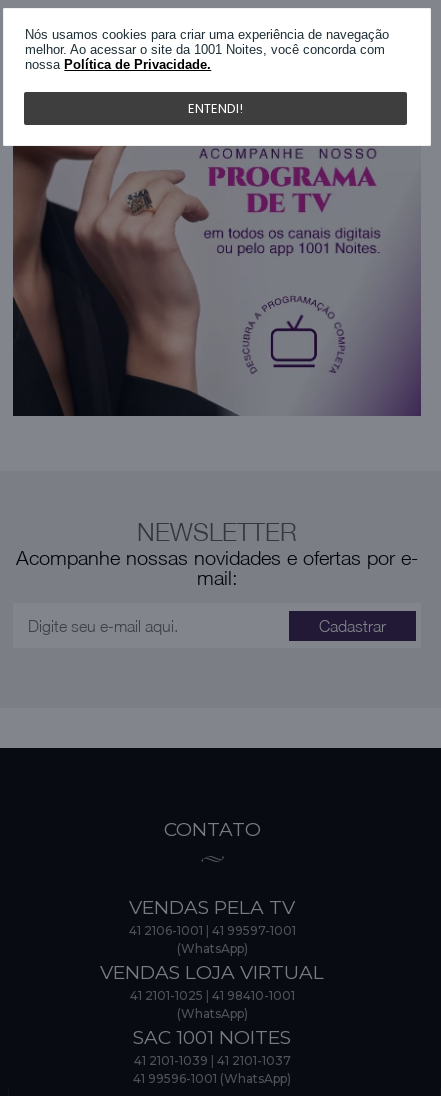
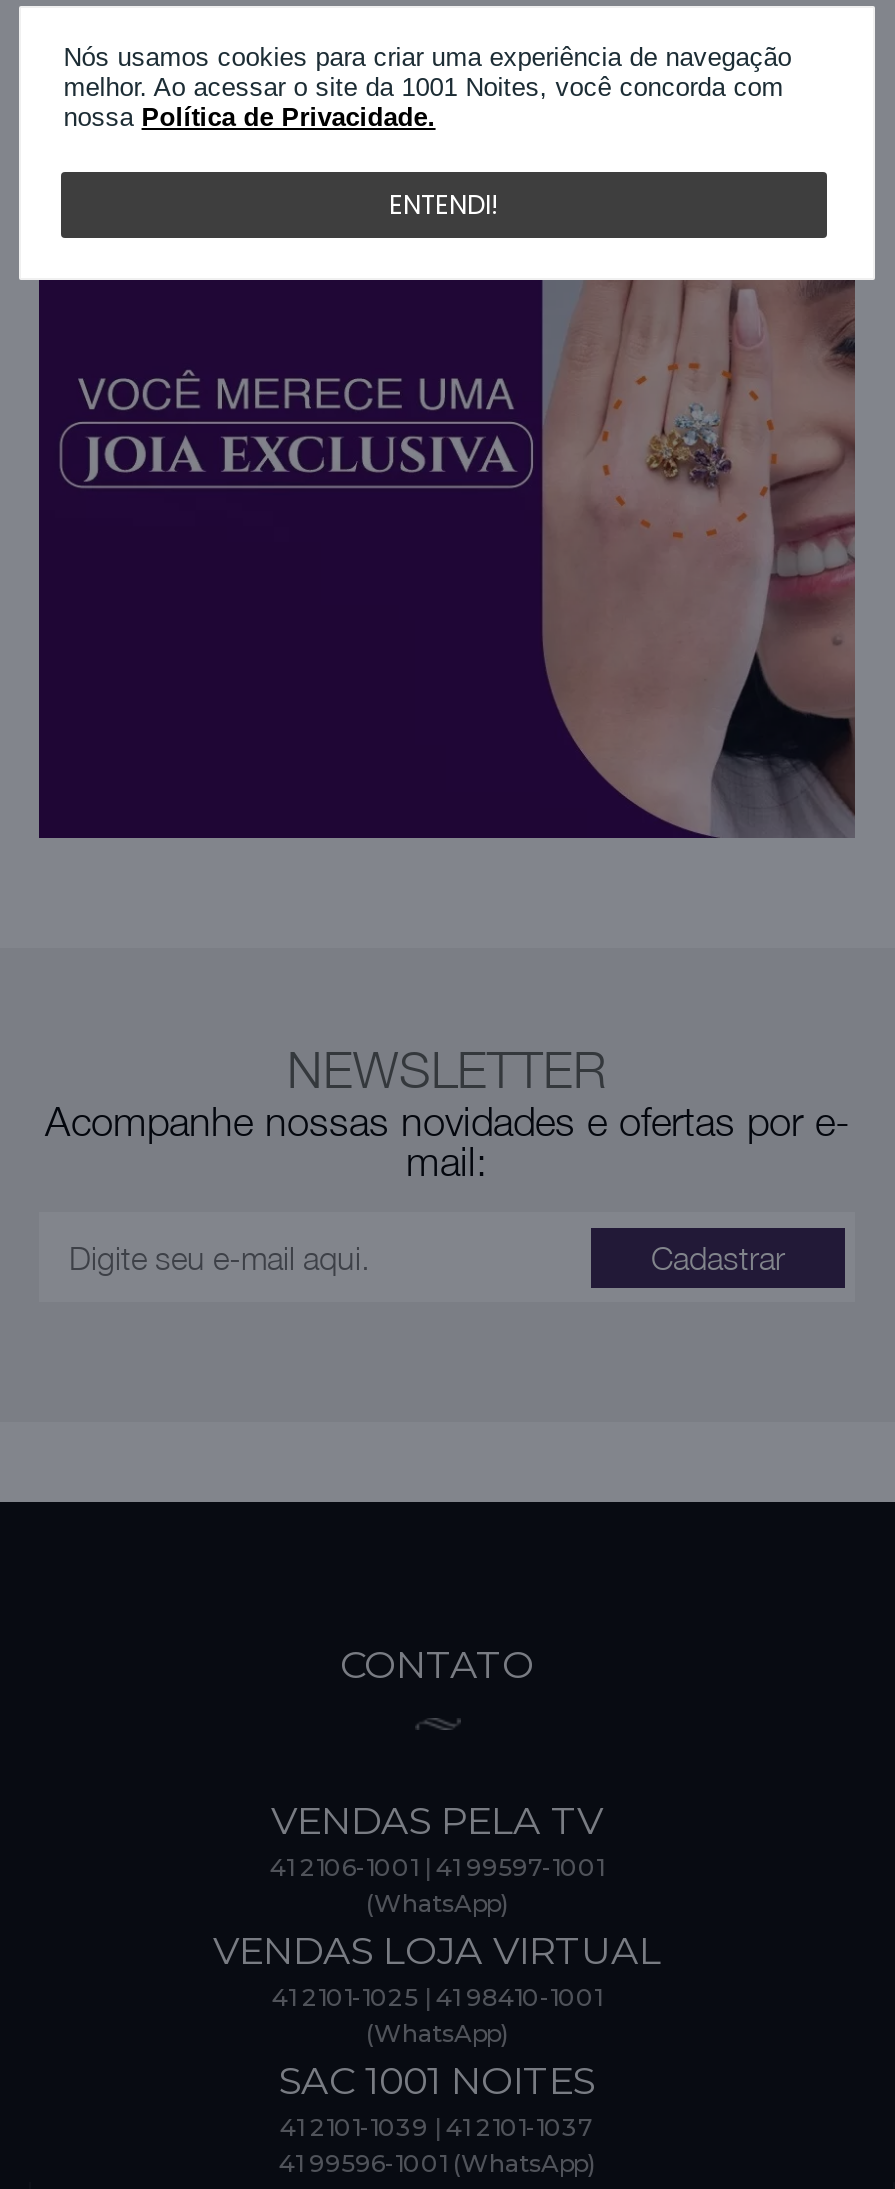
- [image]
+ [image]
